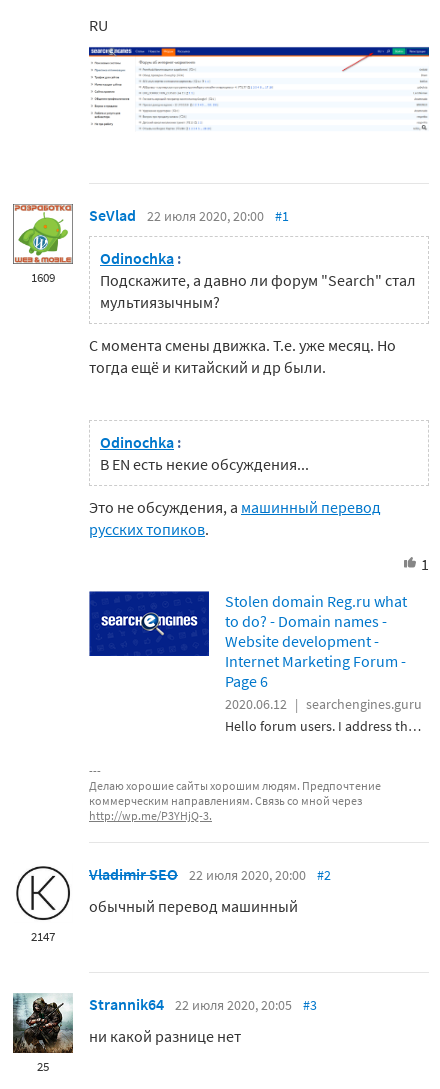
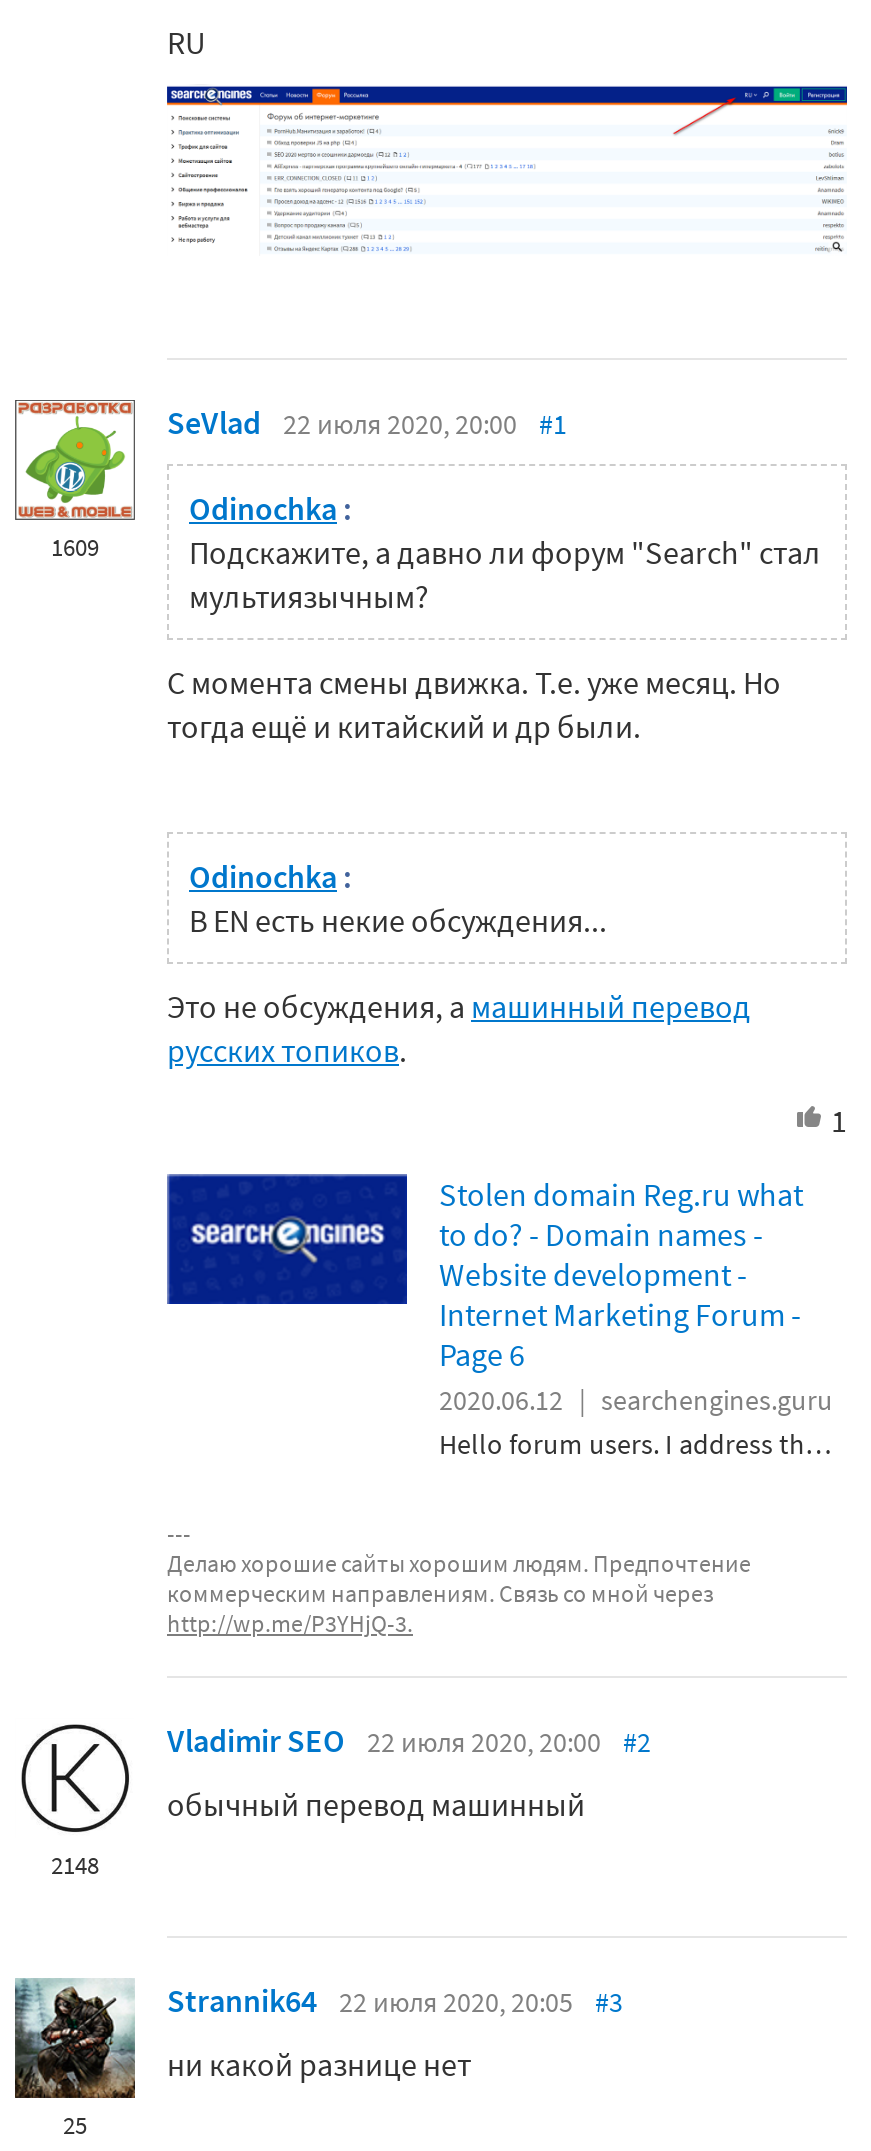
- 2147
+ 2148
